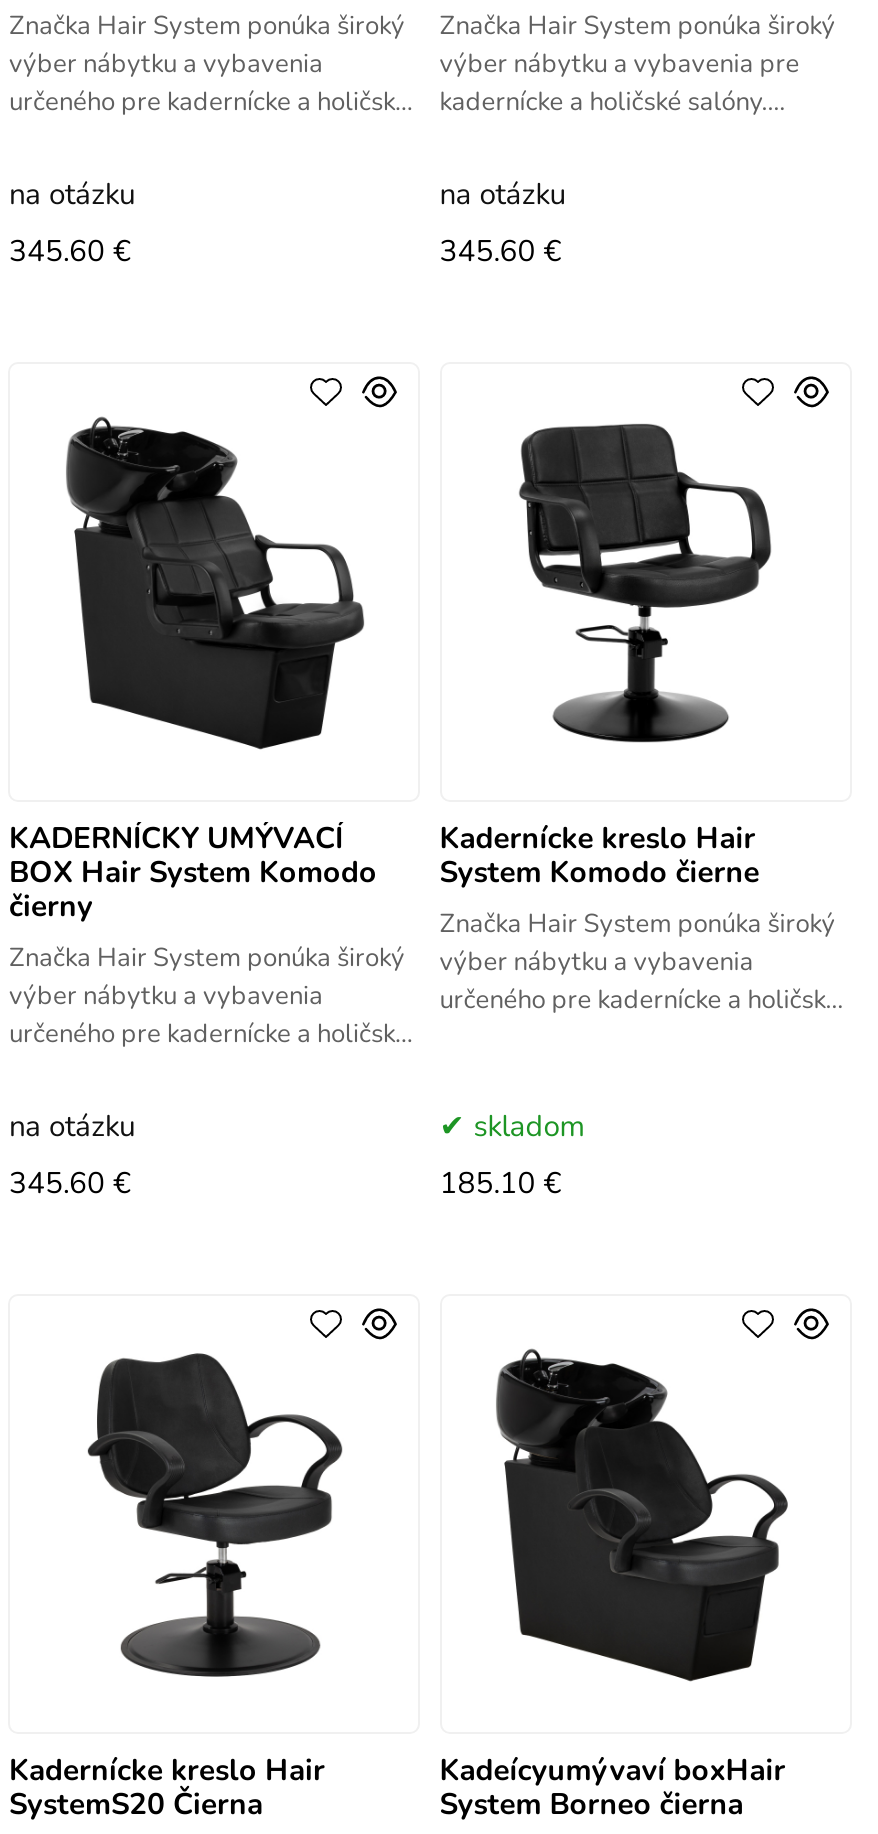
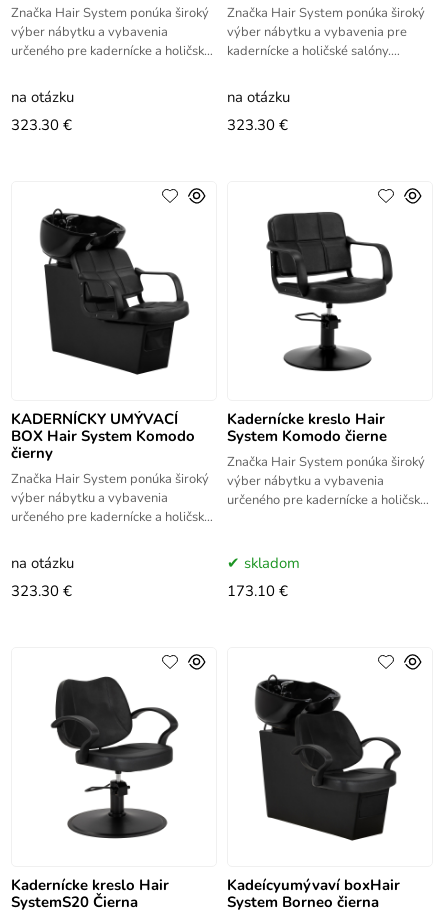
- 345.60 €
+ 323.30 €

- 345.60 €
+ 323.30 €

- 345.60 €
+ 323.30 €

- 185.10 €
+ 173.10 €
